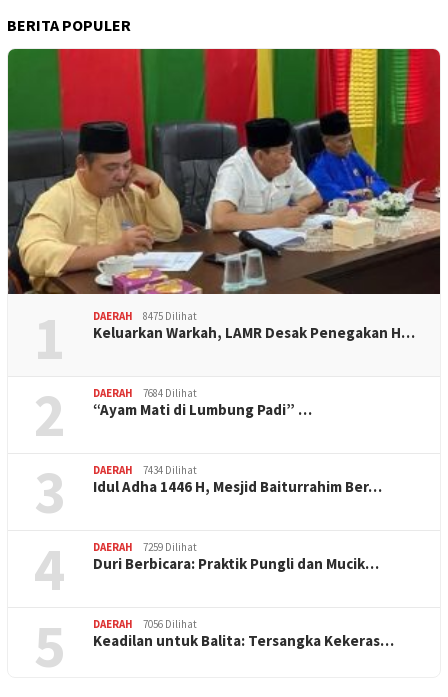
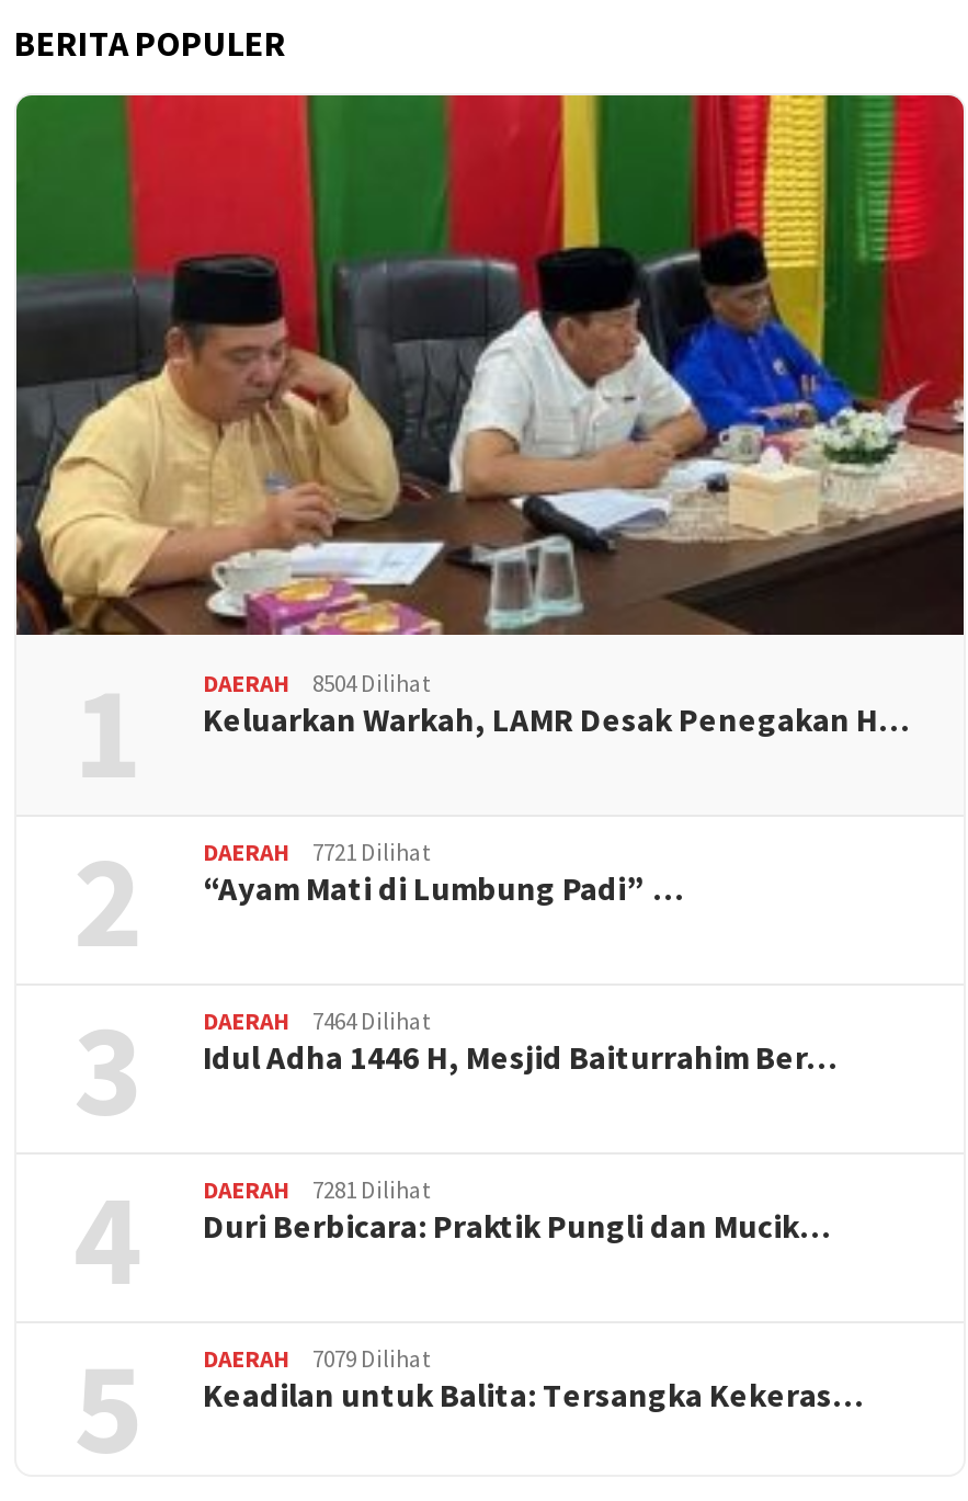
- DAERAH 8475 Dilihat
+ DAERAH 8504 Dilihat

- DAERAH 7684 Dilihat
+ DAERAH 7721 Dilihat

- DAERAH 7434 Dilihat
+ DAERAH 7464 Dilihat

- DAERAH 7259 Dilihat
+ DAERAH 7281 Dilihat

- DAERAH 7056 Dilihat
+ DAERAH 7079 Dilihat
